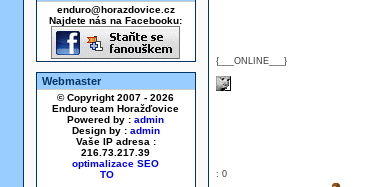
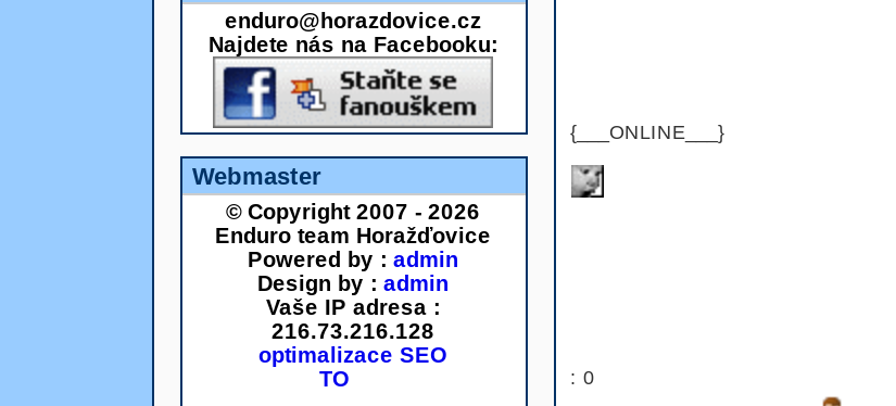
- 216.73.217.39
+ 216.73.216.128
